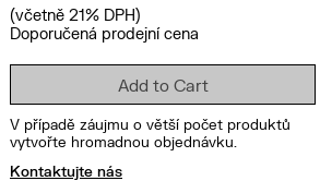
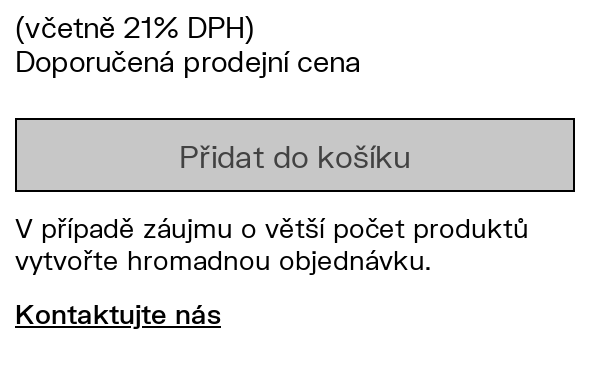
- Add to Cart
+ Přidat do košíku
